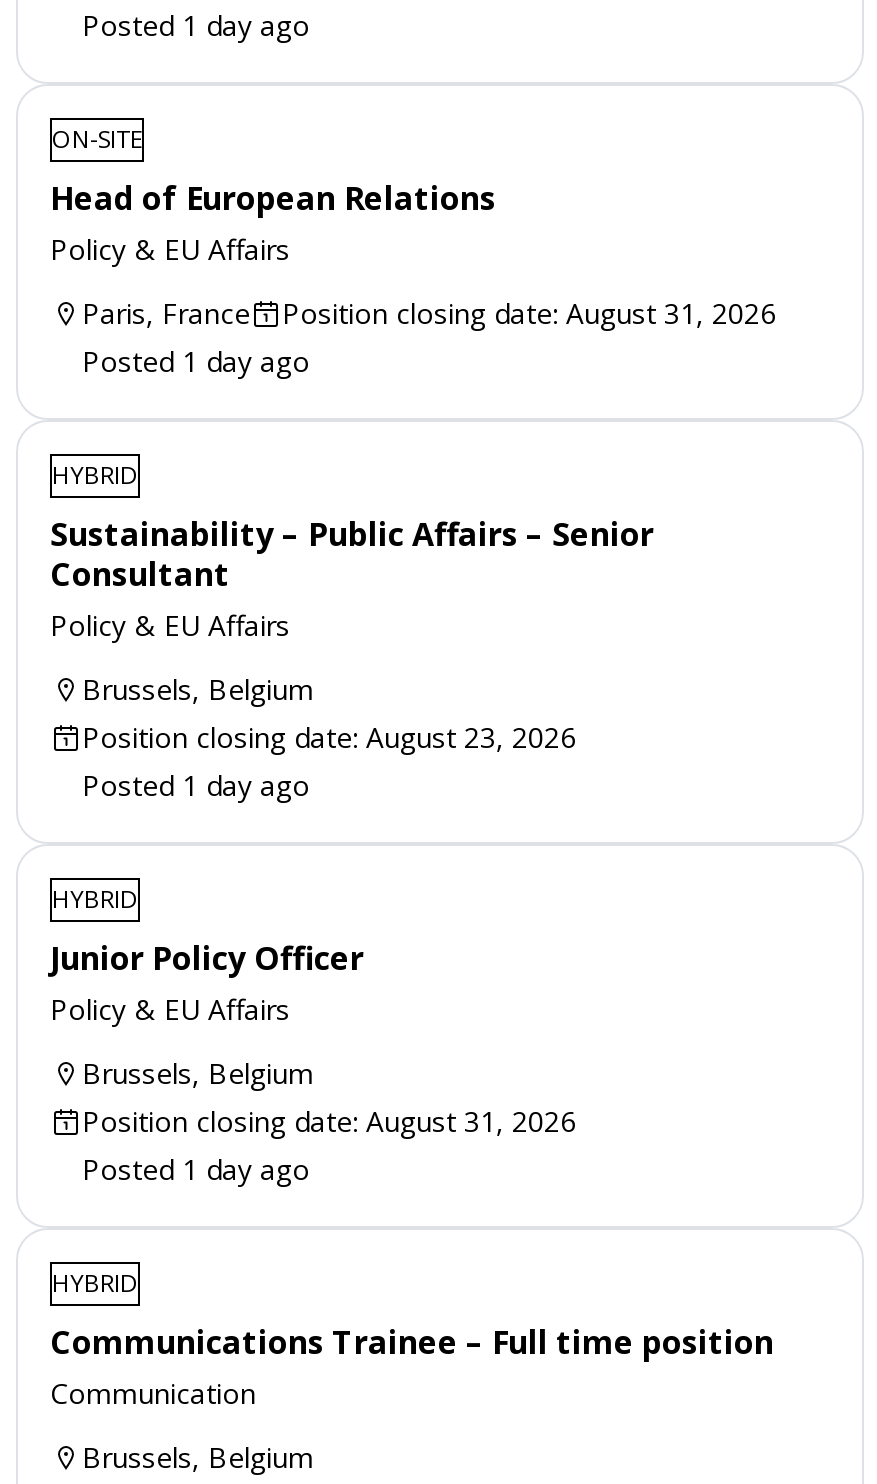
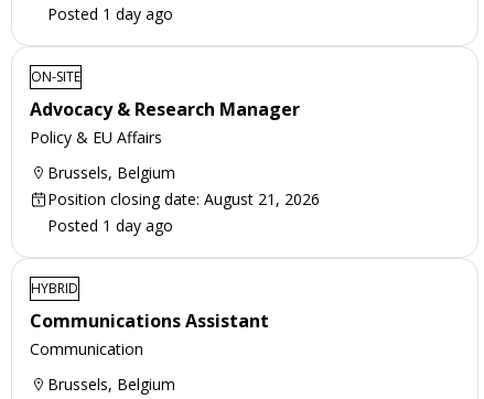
- Head of European Relations
- Policy & EU Affairs
- Paris, France
- Position closing date: August 31, 2026
- Posted 1 day ago
- HYBRID
- Sustainability – Public Affairs – Senior
- Consultant
+ Advocacy & Research Manager

- Position closing date: August 23, 2026
+ Position closing date: August 21, 2026

- Junior Policy Officer
- Policy & EU Affairs
- Brussels, Belgium
- Position closing date: August 31, 2026
- Posted 1 day ago
- HYBRID
- Communications Trainee – Full time position
+ Communications Assistant
